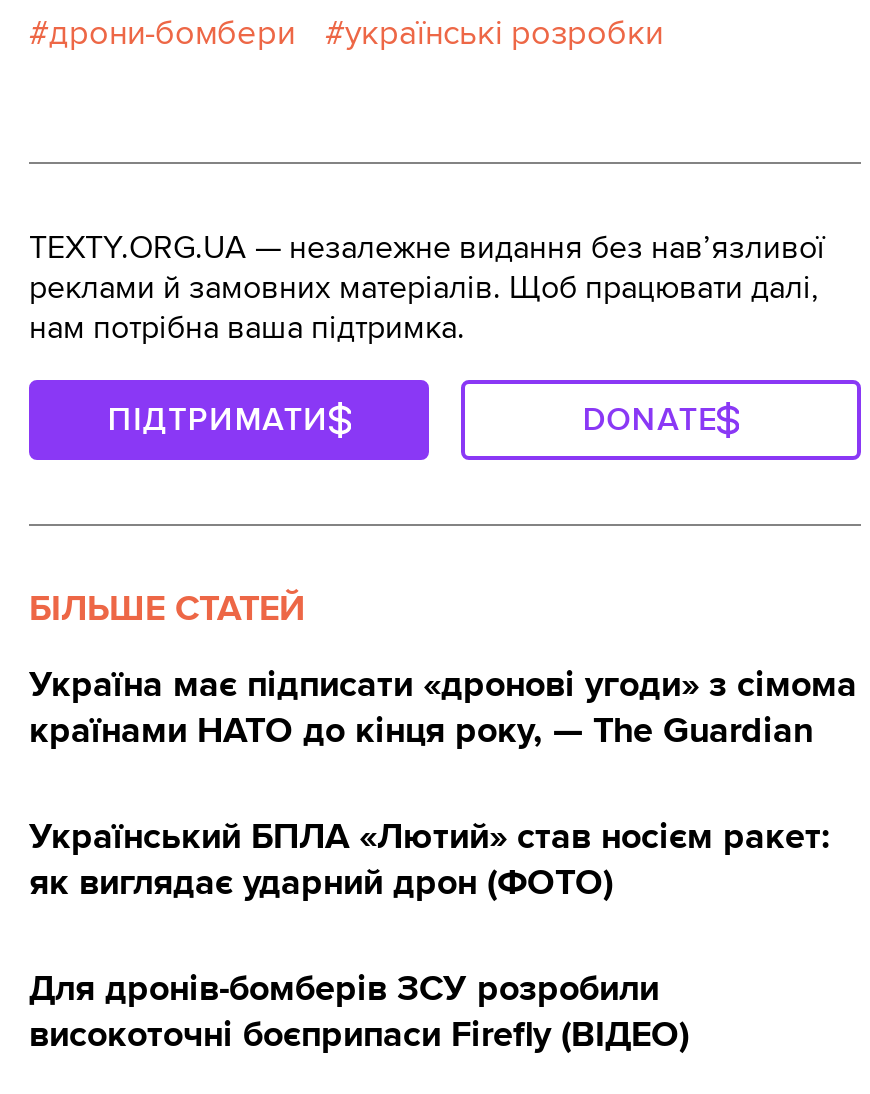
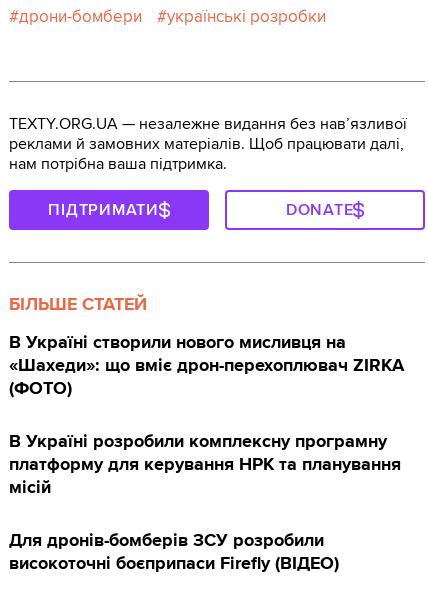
- Україна має підписати «дронові угоди» з сімома
- країнами НАТО до кінця року, — The Guardian
+ В Україні створили нового мисливця на
+ «Шахеди»: що вміє дрон-перехоплювач ZIRKA
+ (ФОТО)

- Український БПЛА «Лютий» став носієм ракет:
- як виглядає ударний дрон (ФОТО)
+ В Україні розробили комплексну програмну
+ платформу для керування НРК та планування
+ місій
